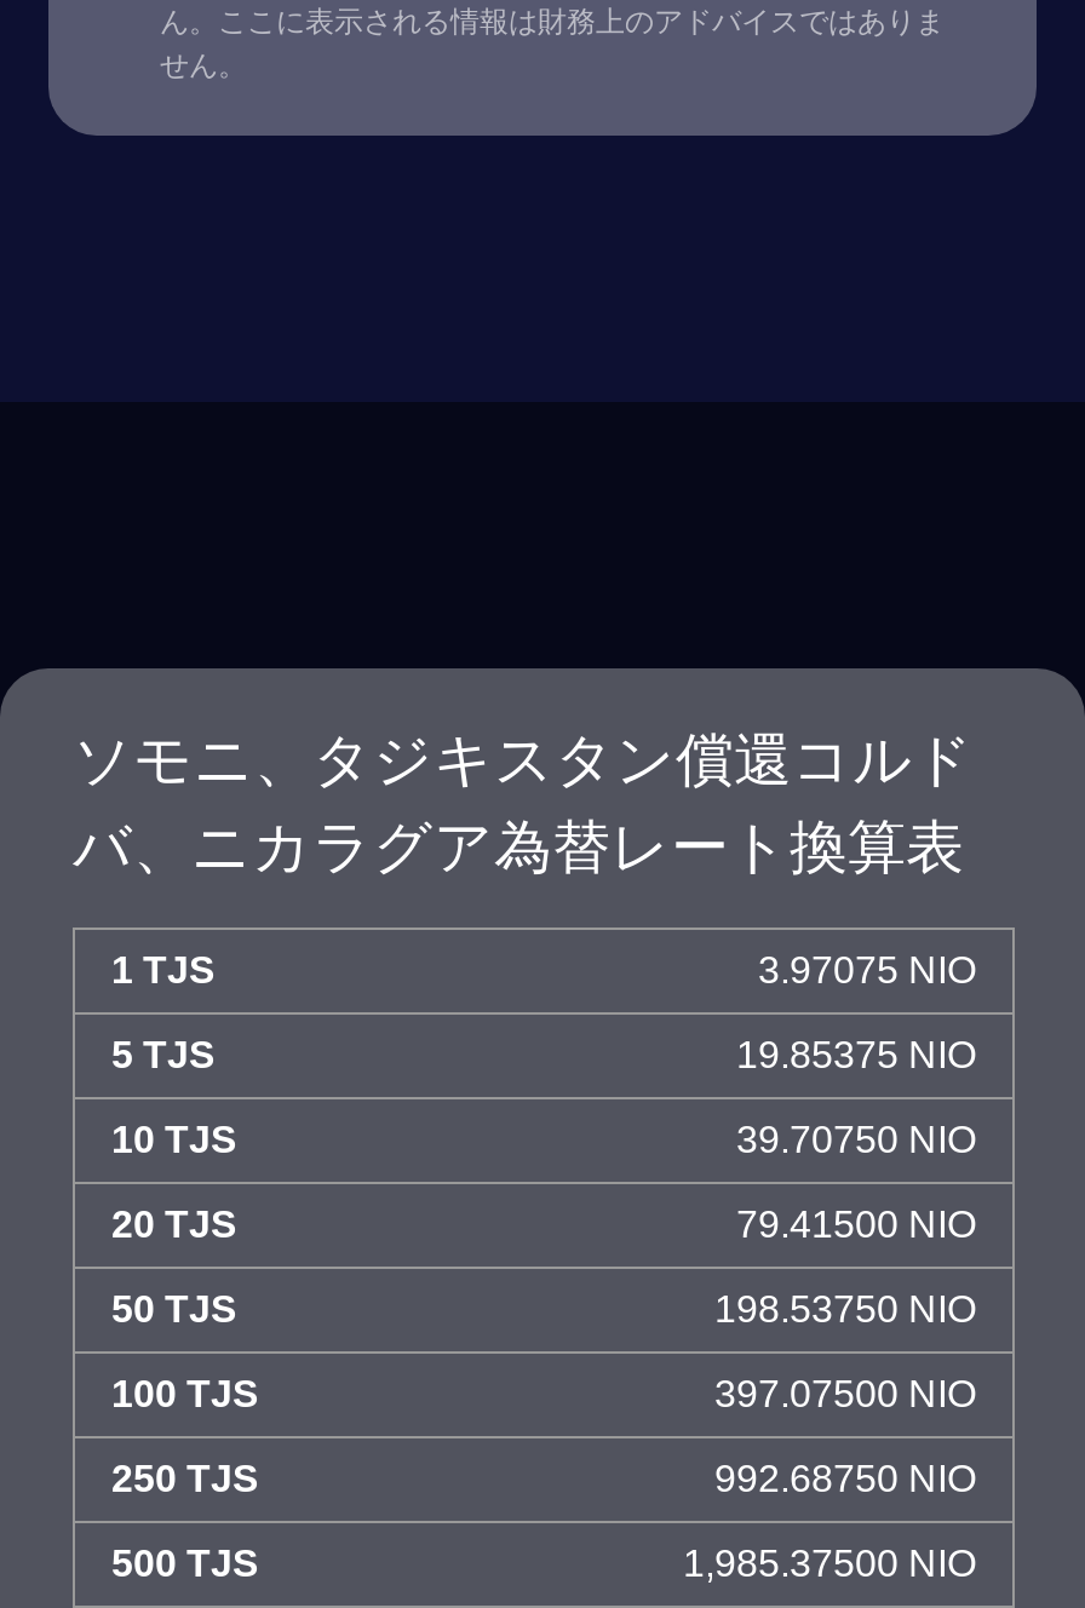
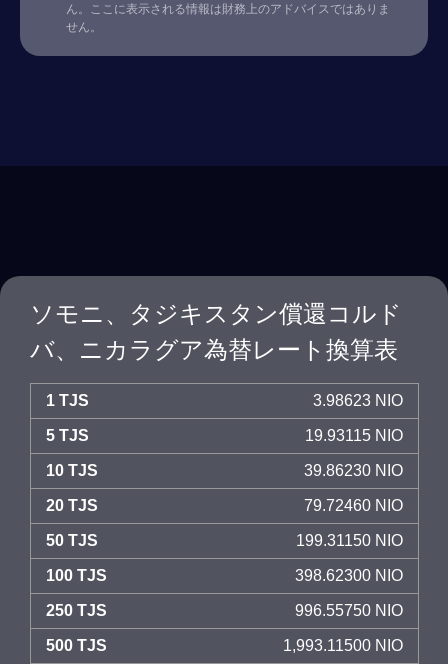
- 3.97075 NIO
+ 3.98623 NIO

- 19.85375 NIO
+ 19.93115 NIO

- 39.70750 NIO
+ 39.86230 NIO

- 79.41500 NIO
+ 79.72460 NIO

- 198.53750 NIO
+ 199.31150 NIO

- 397.07500 NIO
+ 398.62300 NIO

- 992.68750 NIO
+ 996.55750 NIO

- 1,985.37500 NIO
+ 1,993.11500 NIO
